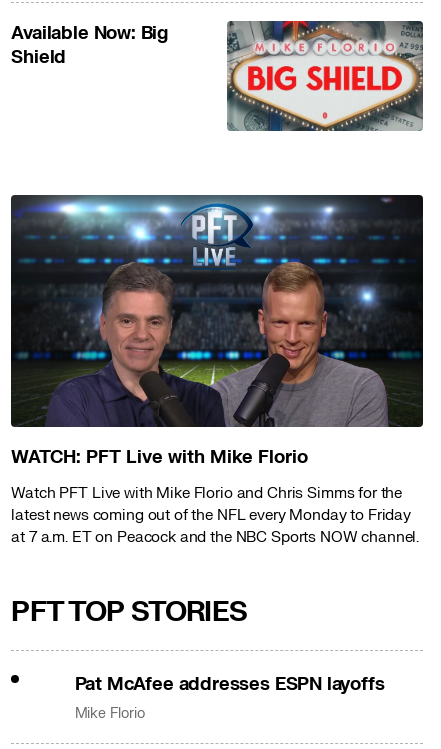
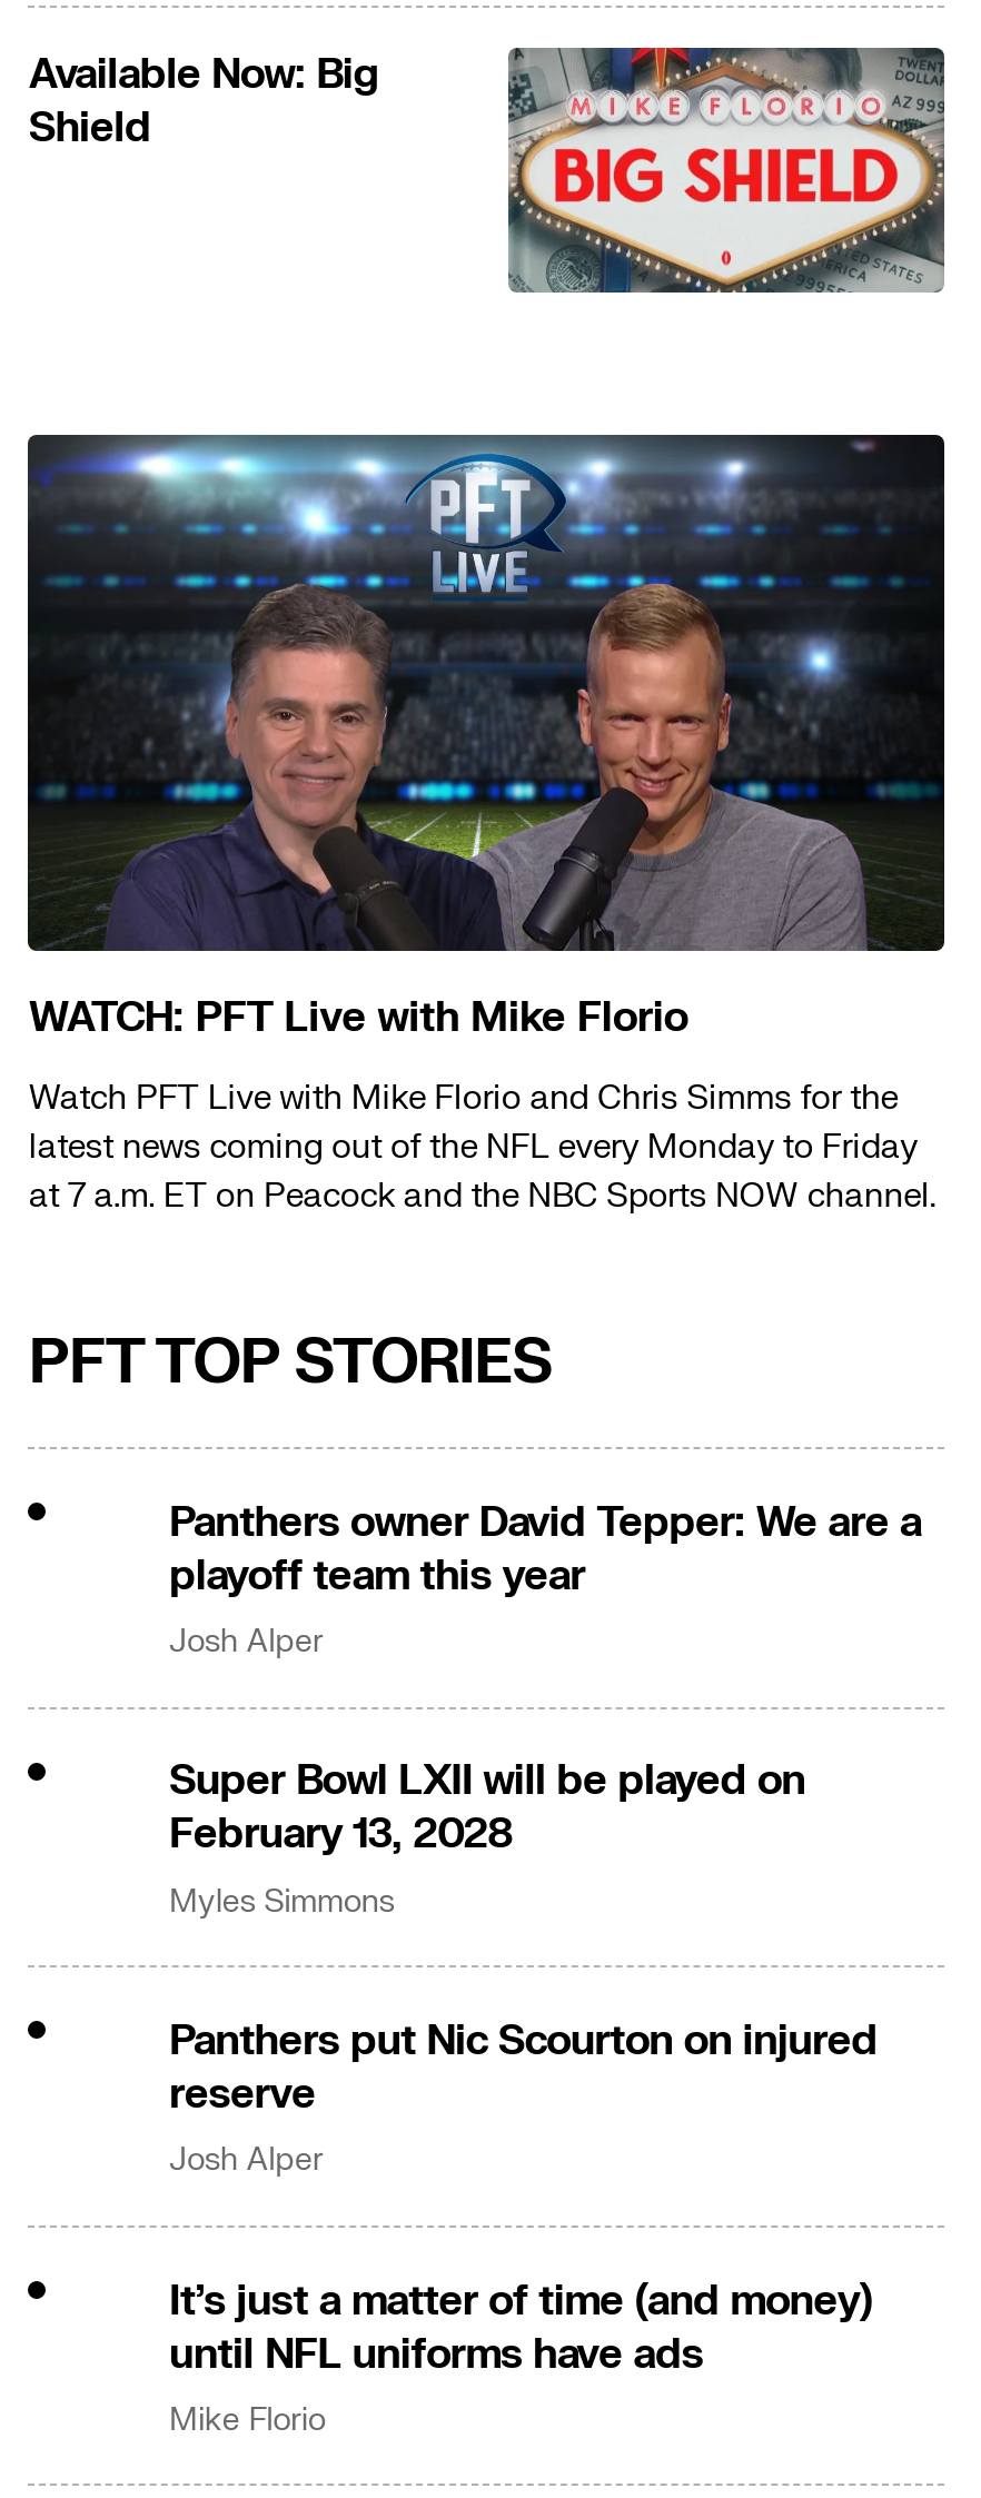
- Pat McAfee addresses ESPN layoffs
+ Panthers owner David Tepper: We are a
+ playoff team this year
+ Josh Alper
+ Super Bowl LXII will be played on
+ February 13, 2028
+ Myles Simmons
+ Panthers put Nic Scourton on injured
+ reserve
+ Josh Alper
+ It’s just a matter of time (and money)
+ until NFL uniforms have ads
